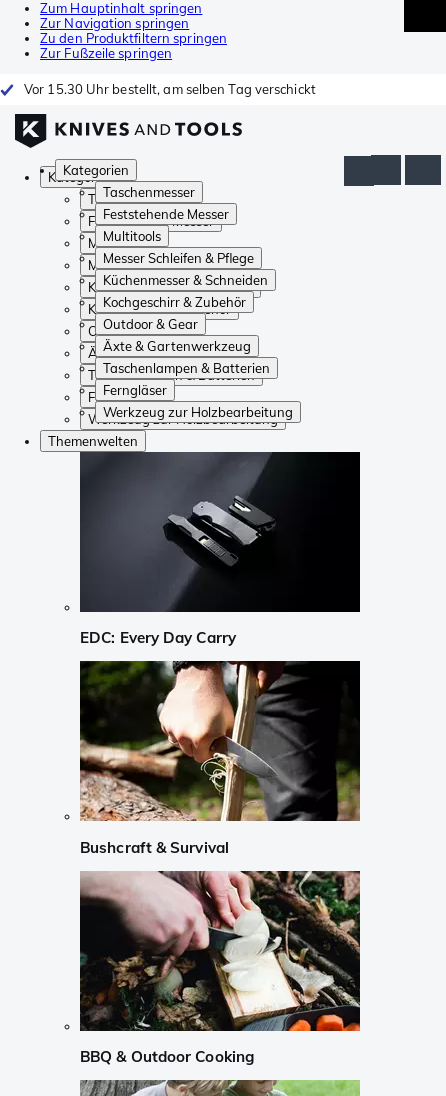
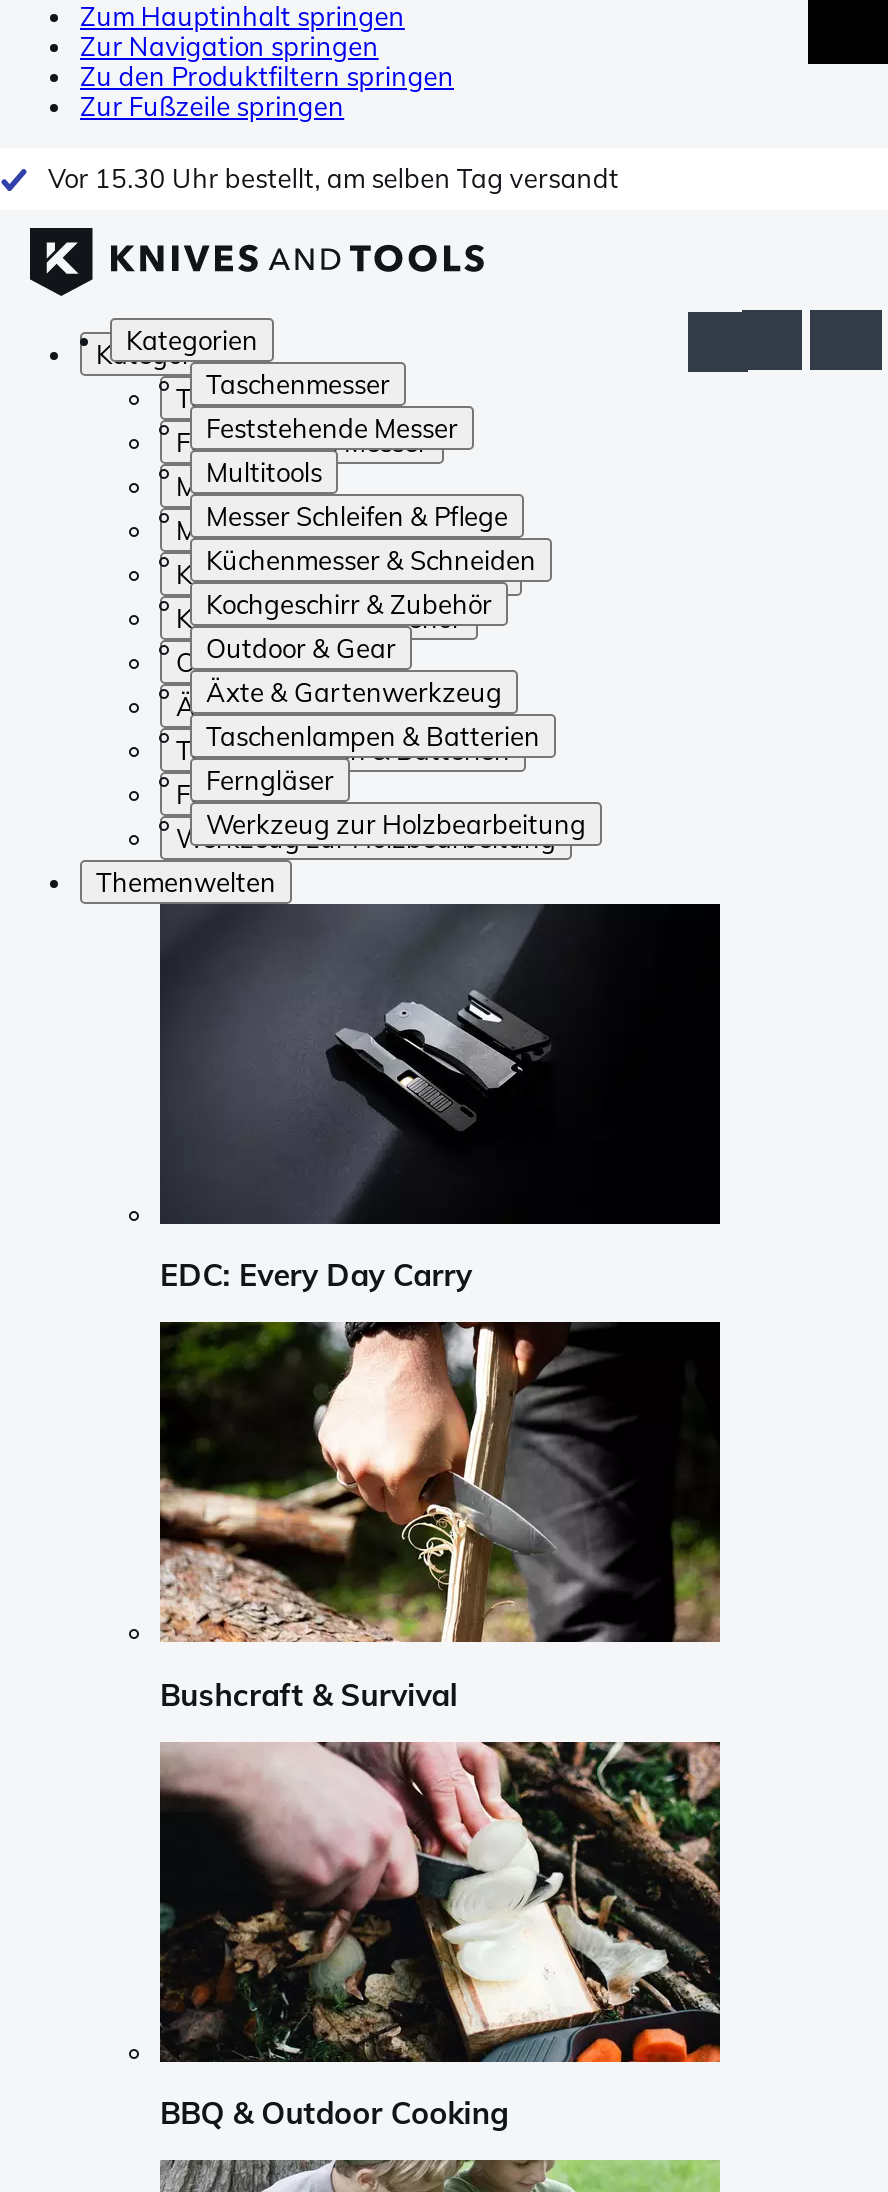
- Vor 15.30 Uhr bestellt, am selben Tag verschickt
+ Vor 15.30 Uhr bestellt, am selben Tag versandt
